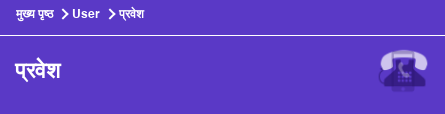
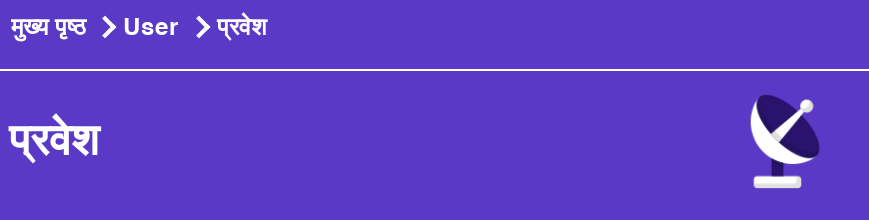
- [image]
+ [image]
